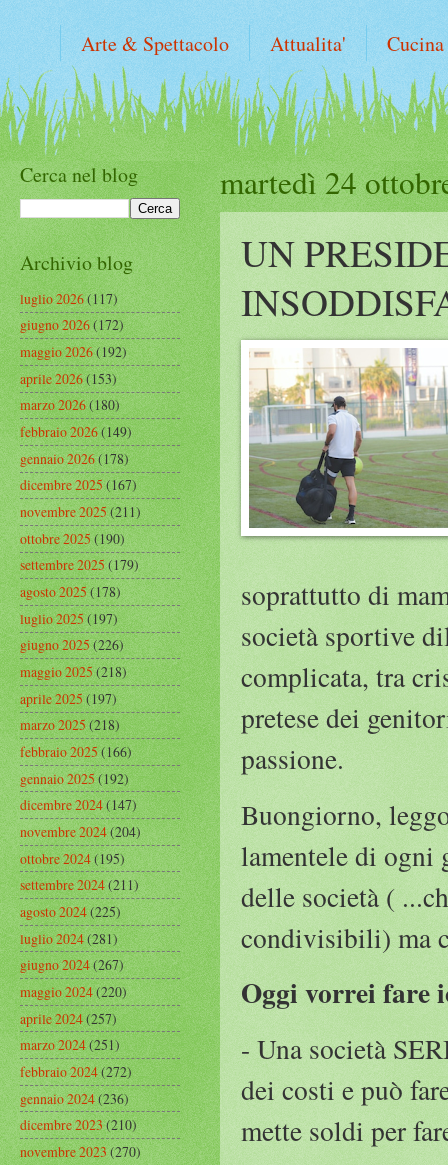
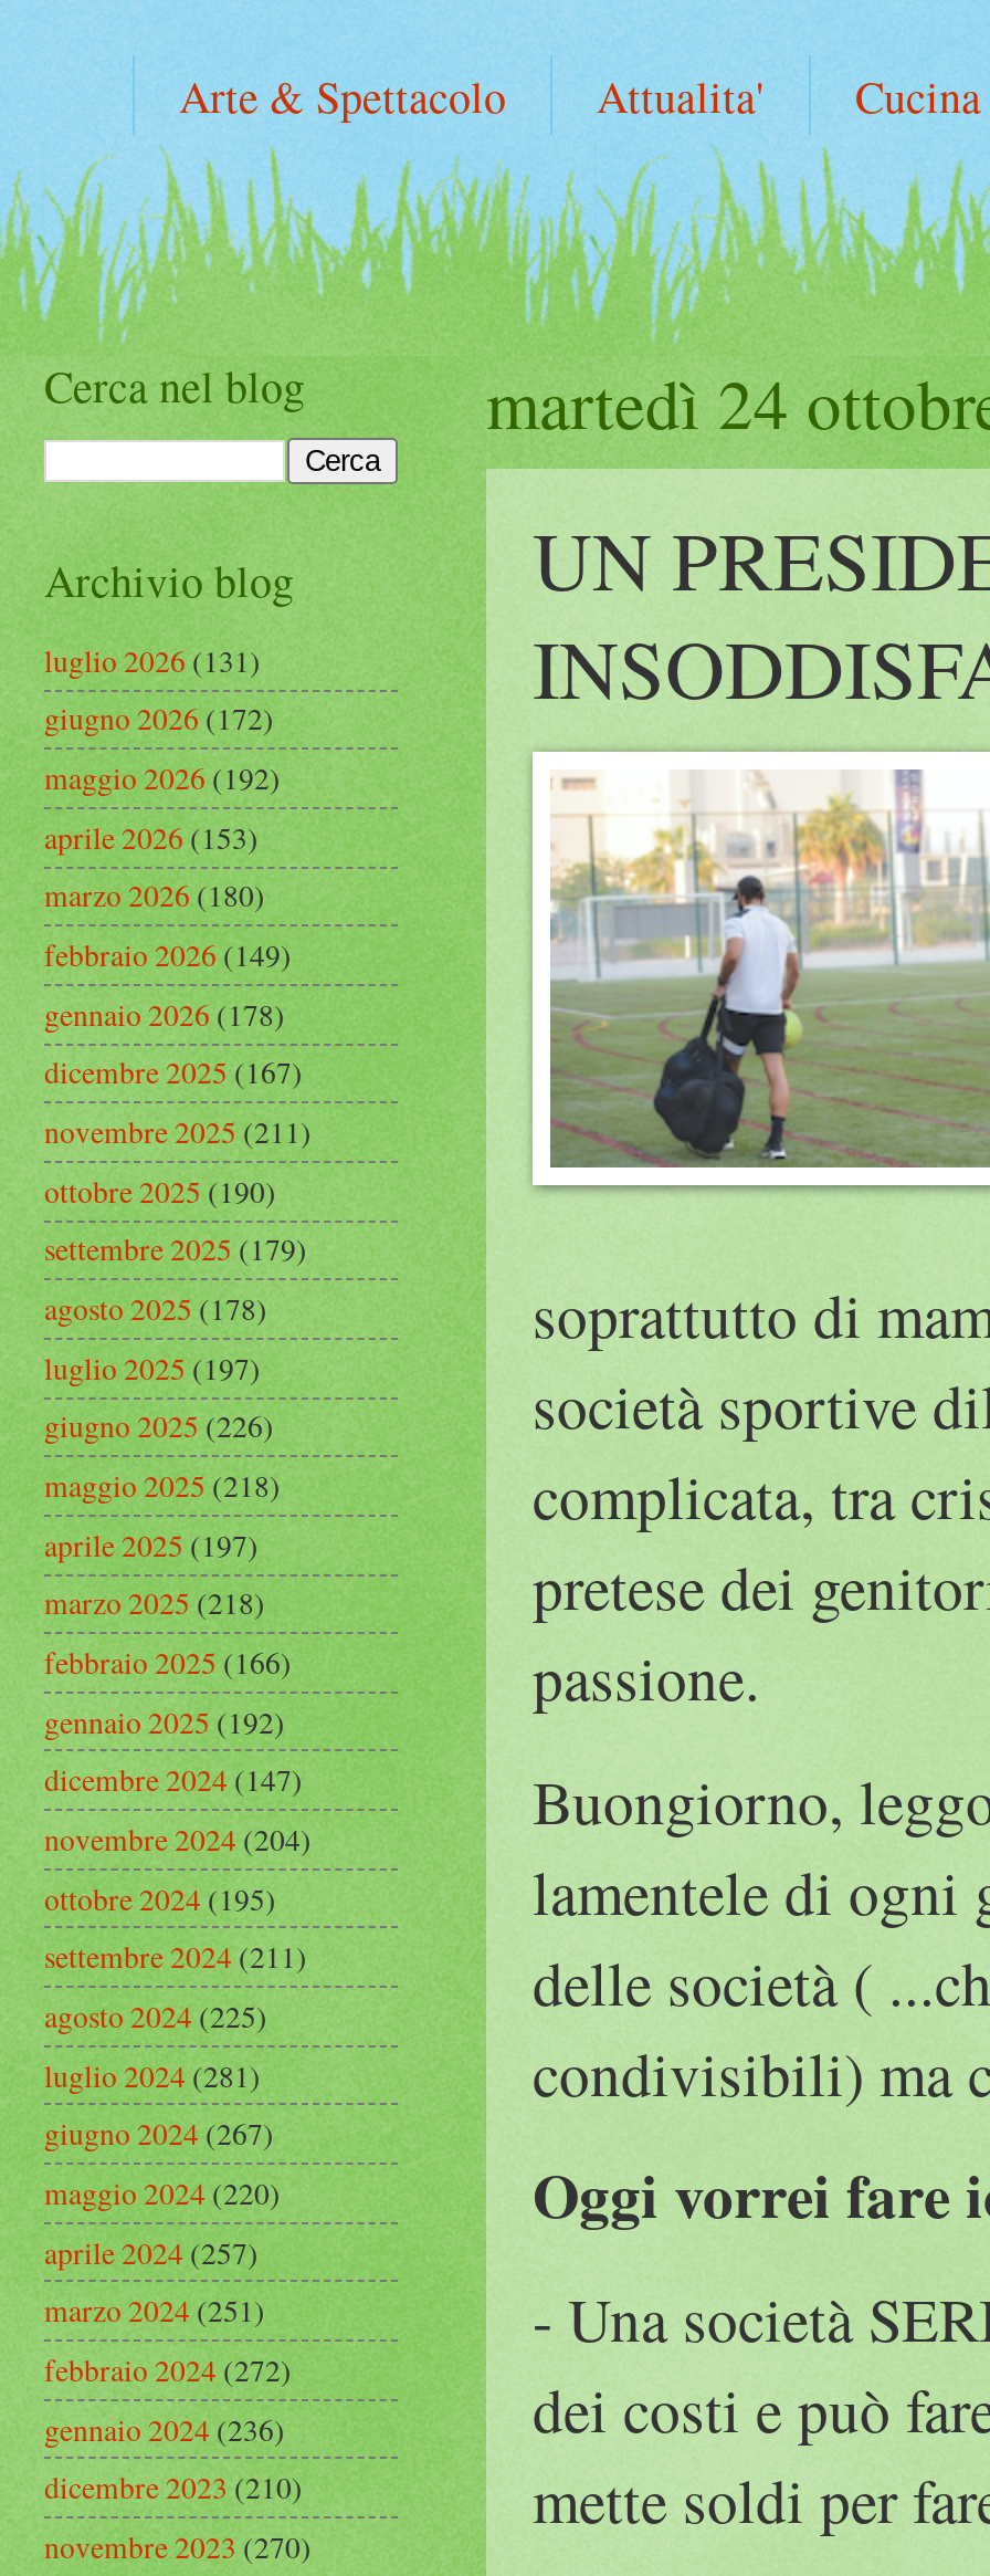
- luglio 2026 (117)
+ luglio 2026 (131)
